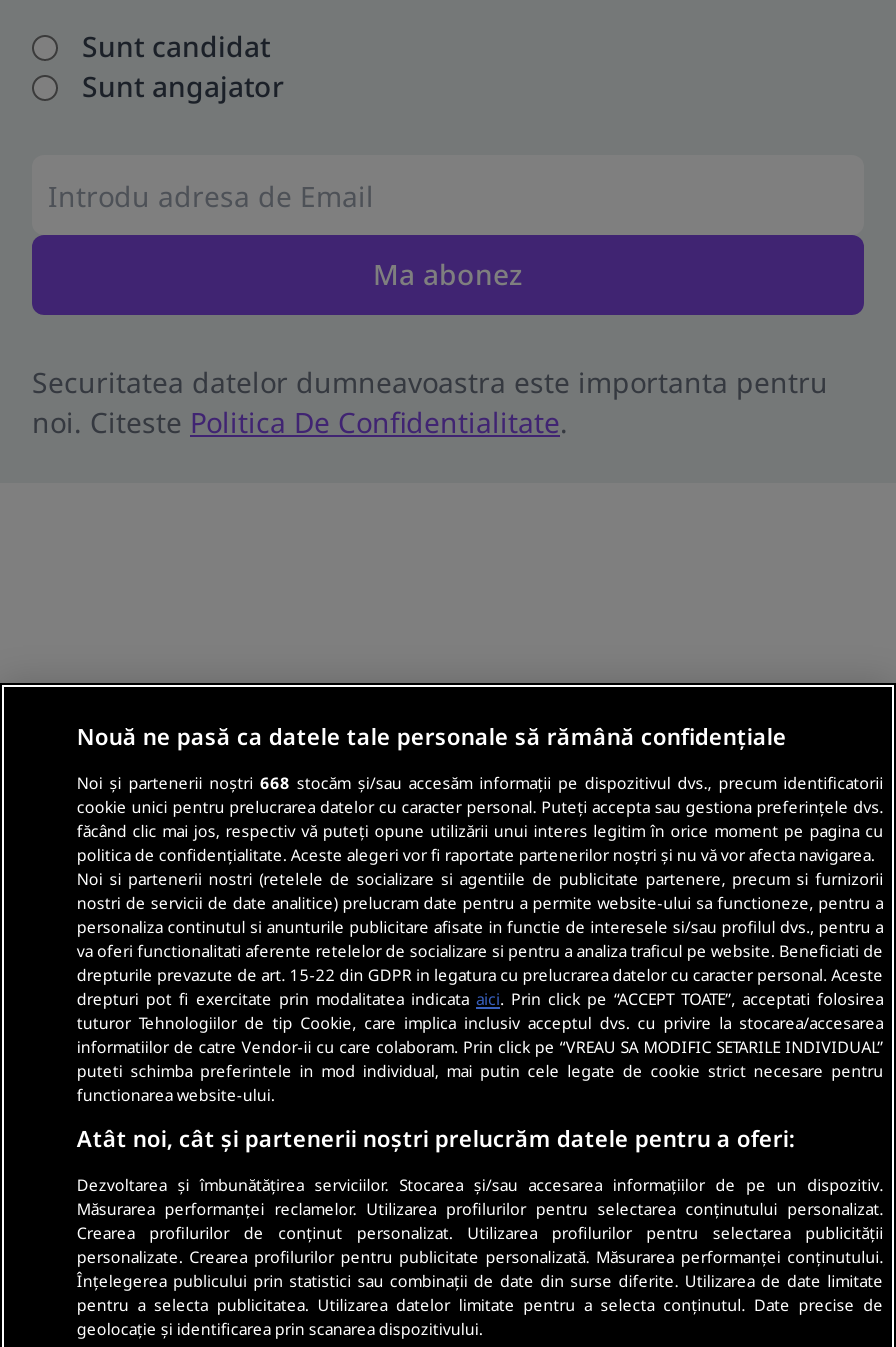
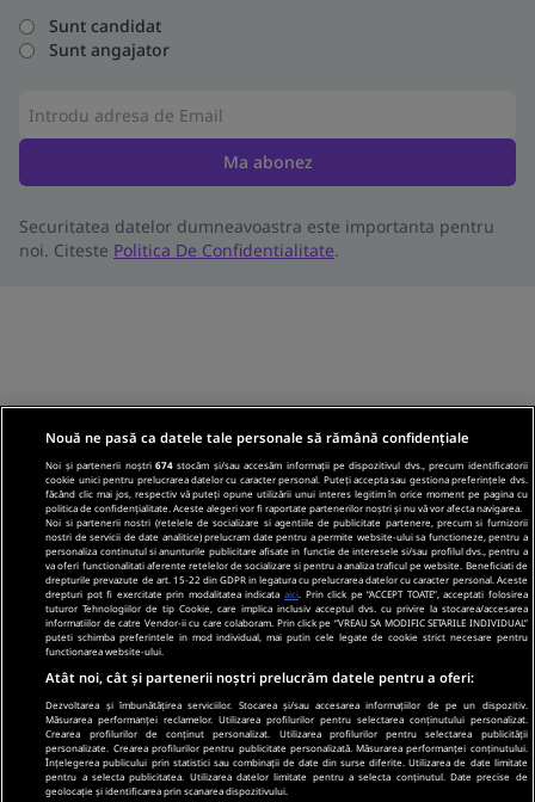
- Noi și partenerii noștri 668 stocăm și/sau accesăm informații pe dispozitivul dvs., precum identificatorii
+ Noi și partenerii noștri 674 stocăm și/sau accesăm informații pe dispozitivul dvs., precum identificatorii
